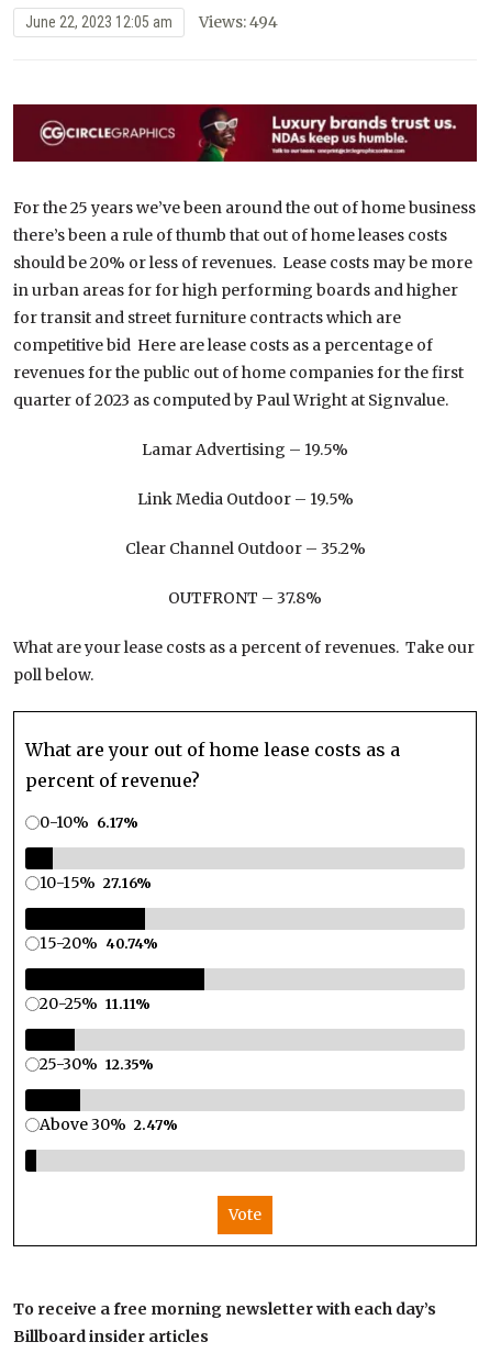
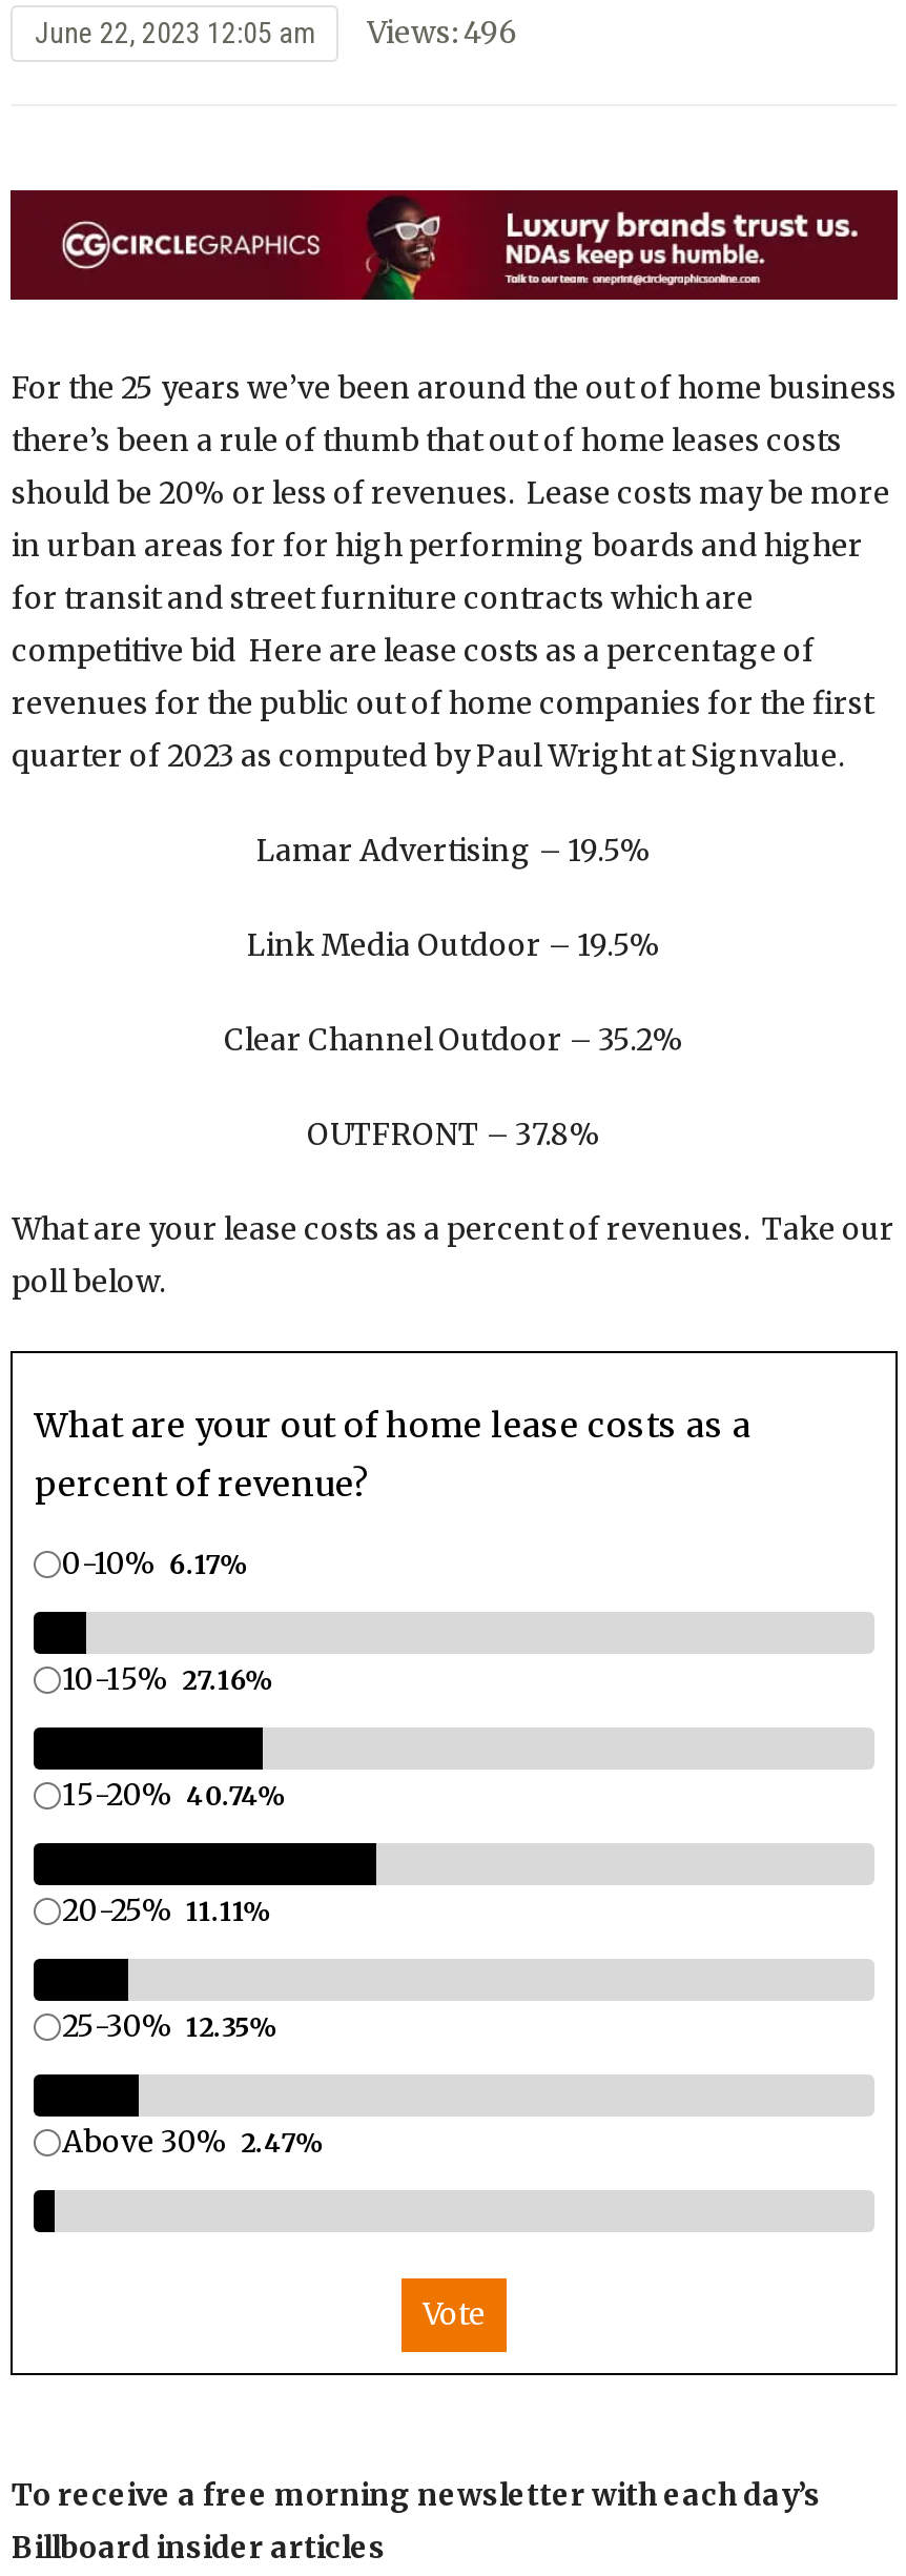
- June 22, 2023 12:05 am Views: 494
+ June 22, 2023 12:05 am Views: 496
